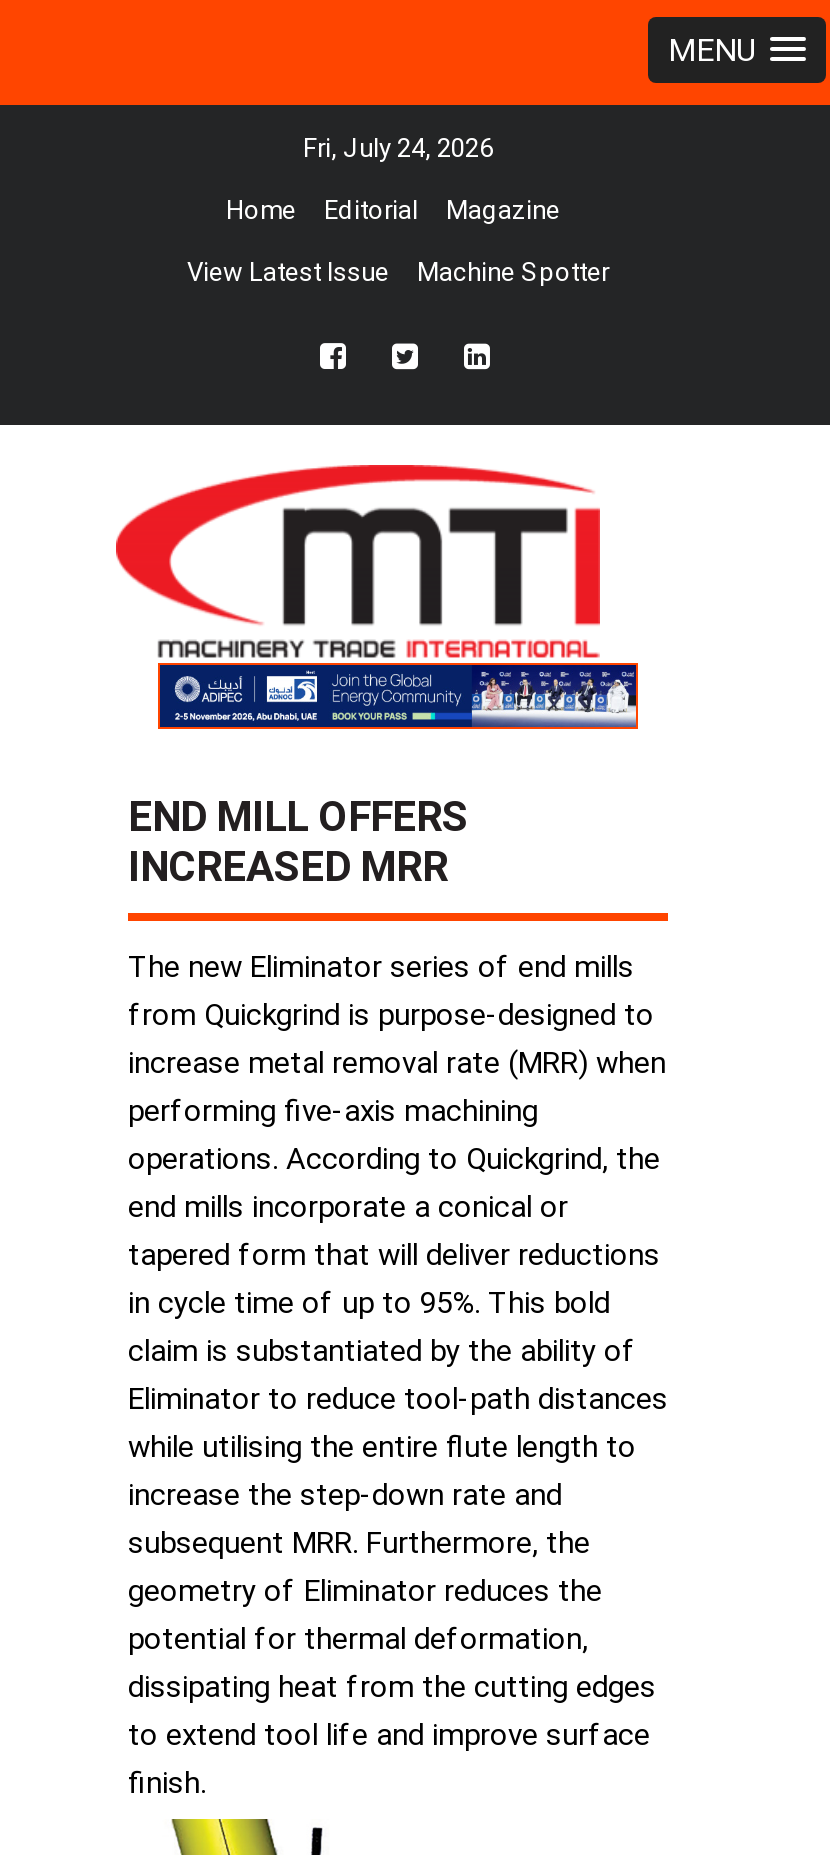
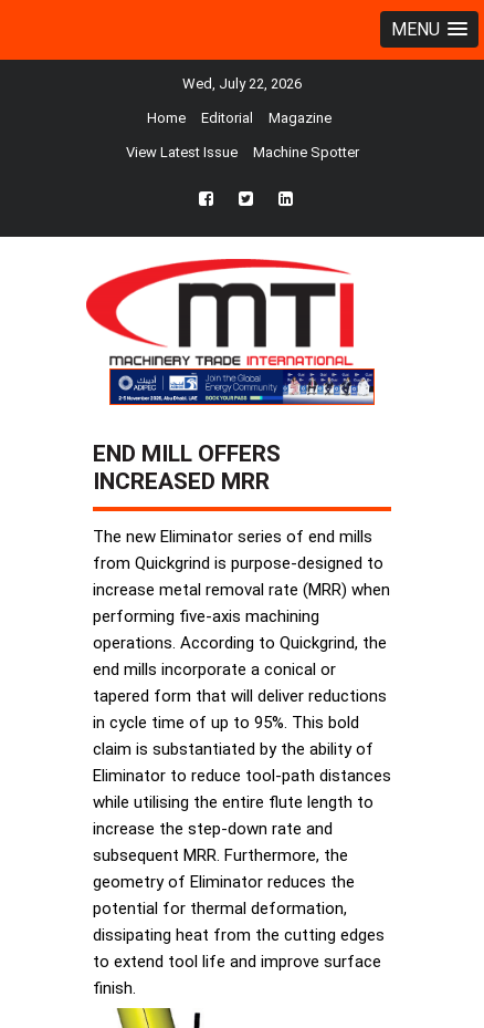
- Fri, July 24, 2026
+ Wed, July 22, 2026
